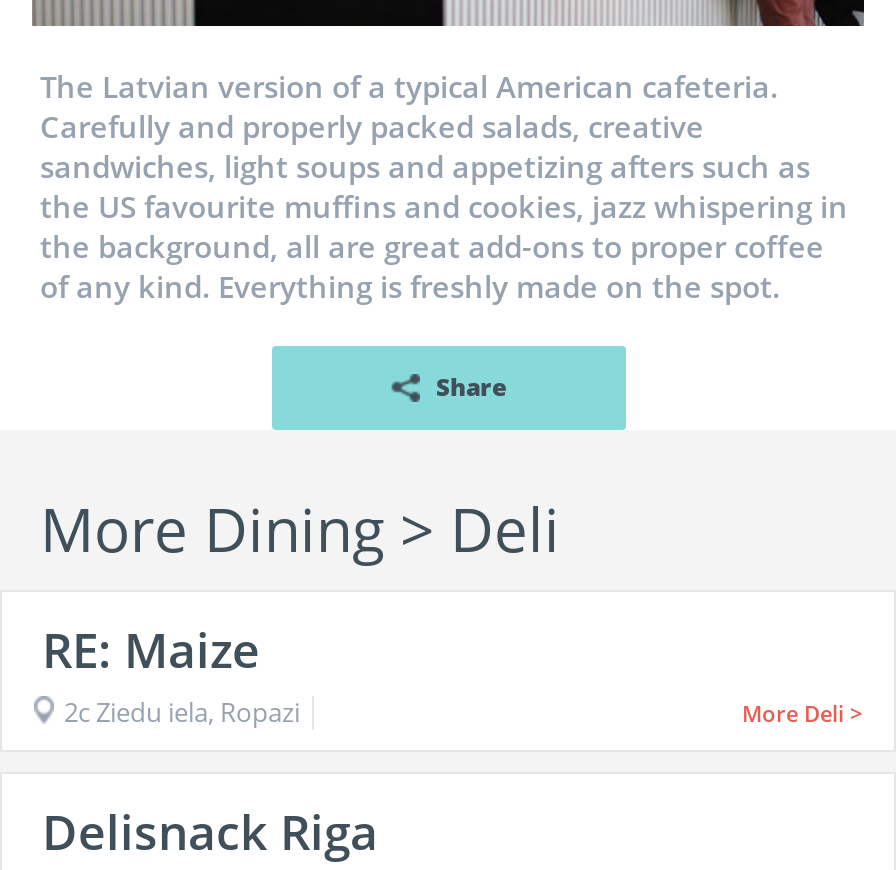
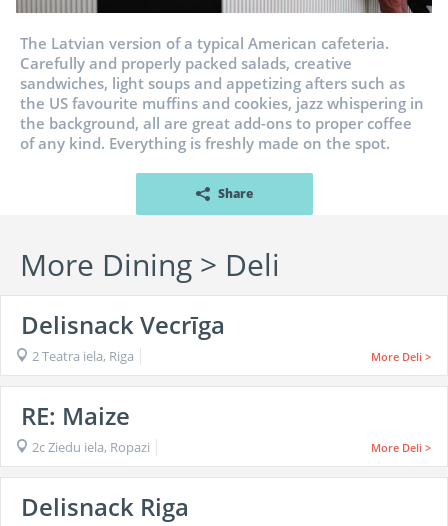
+ Delisnack Vecrīga
+ 2 Teatra iela, Riga
+ More Deli >
